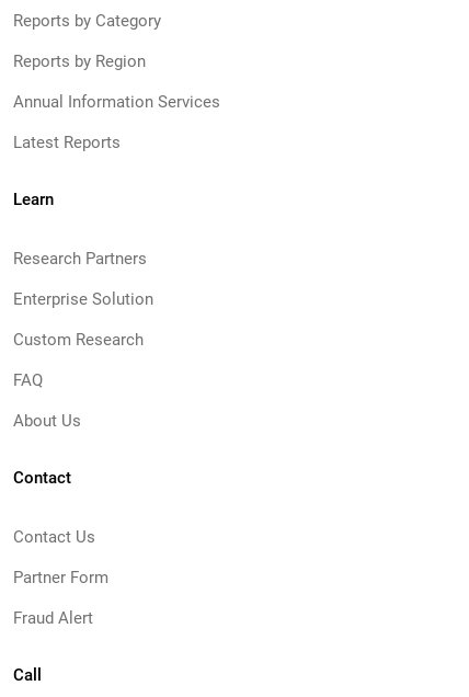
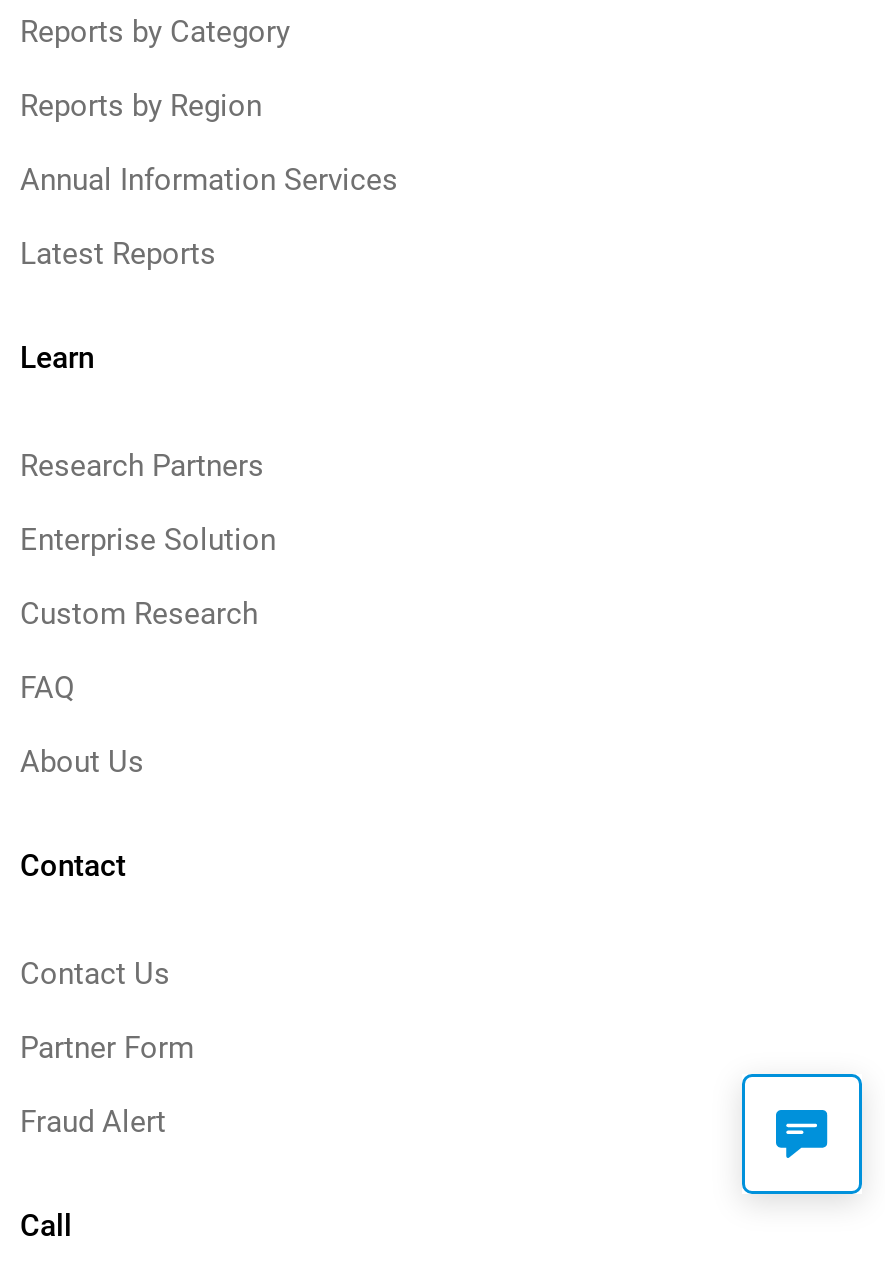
+ [image]
